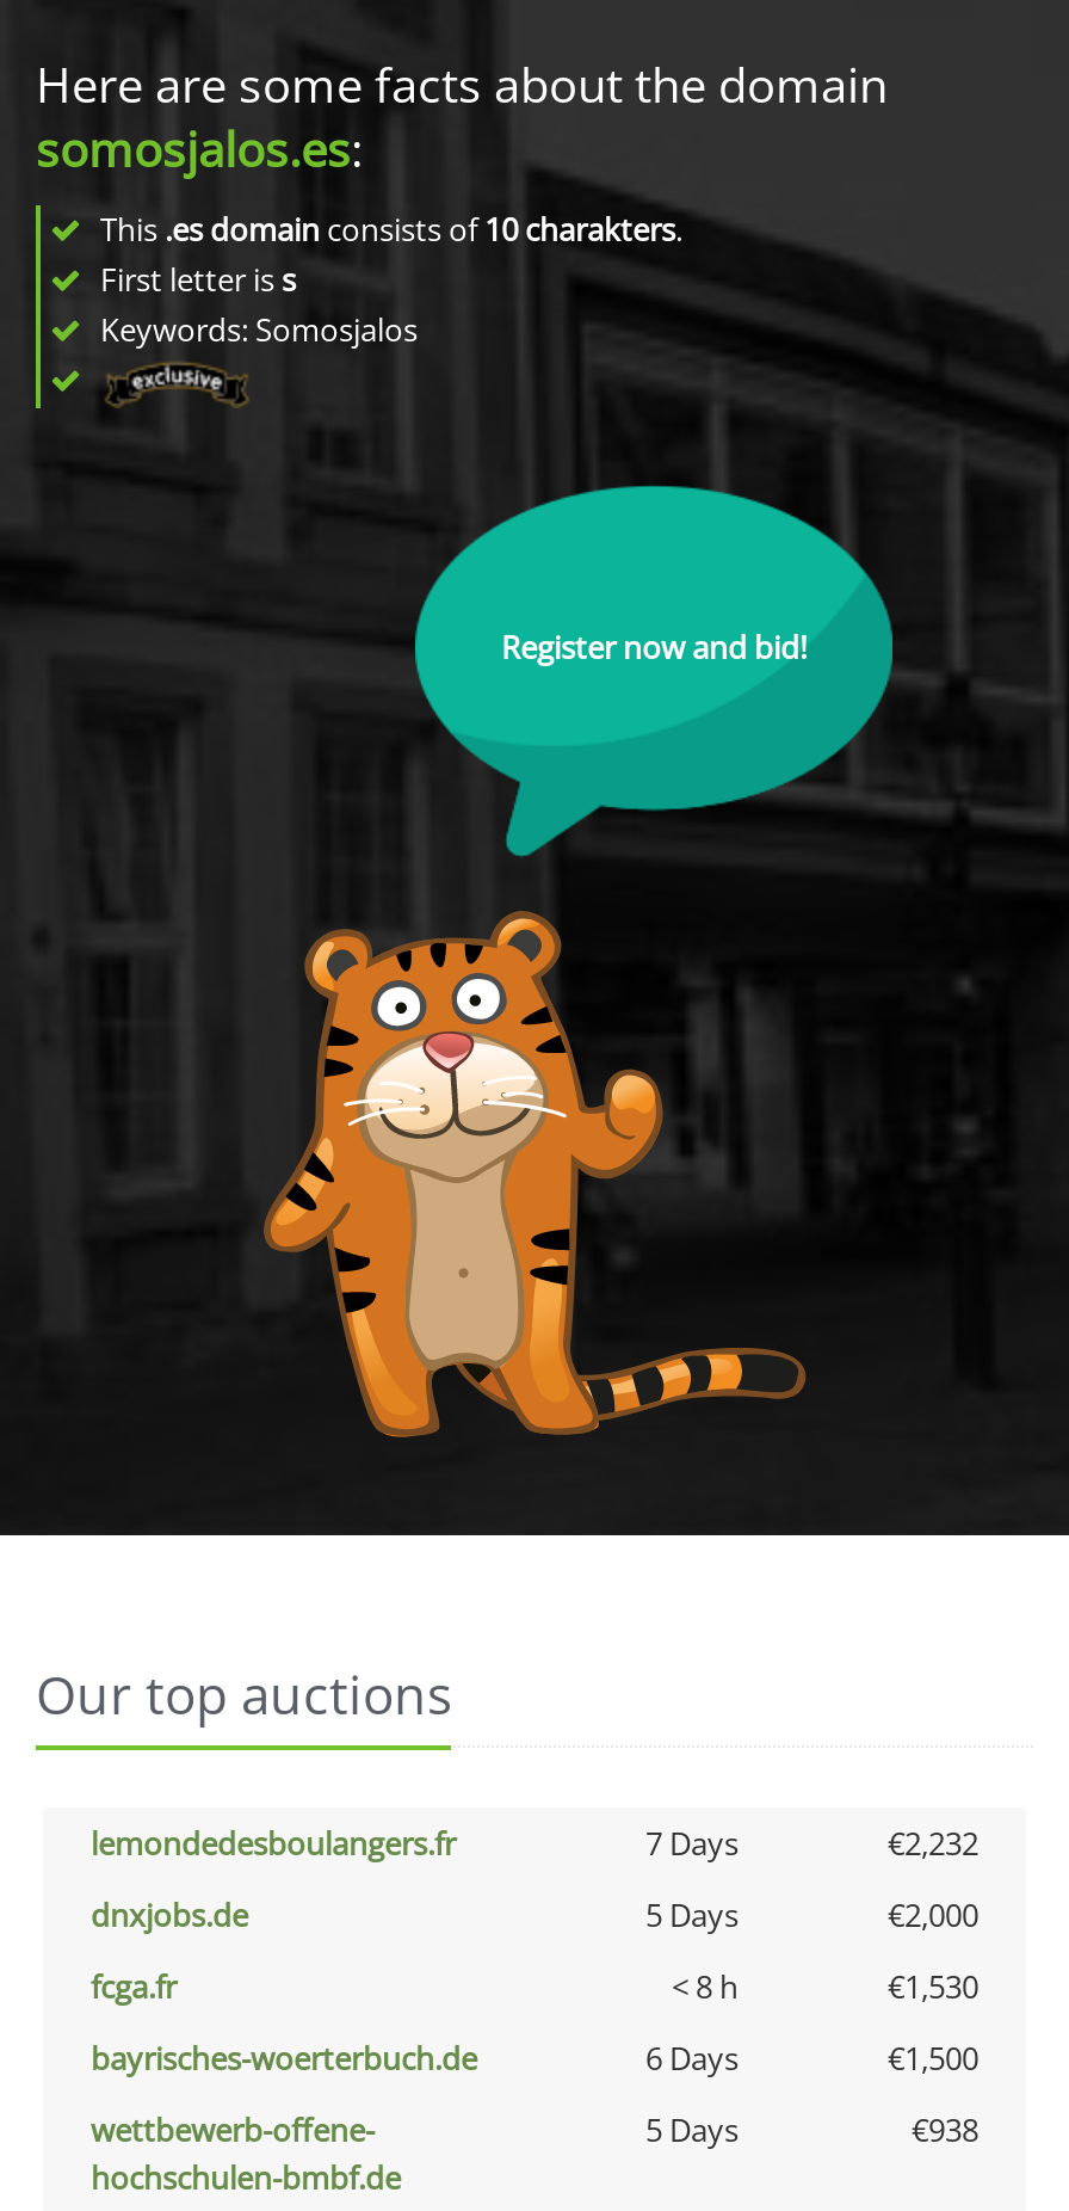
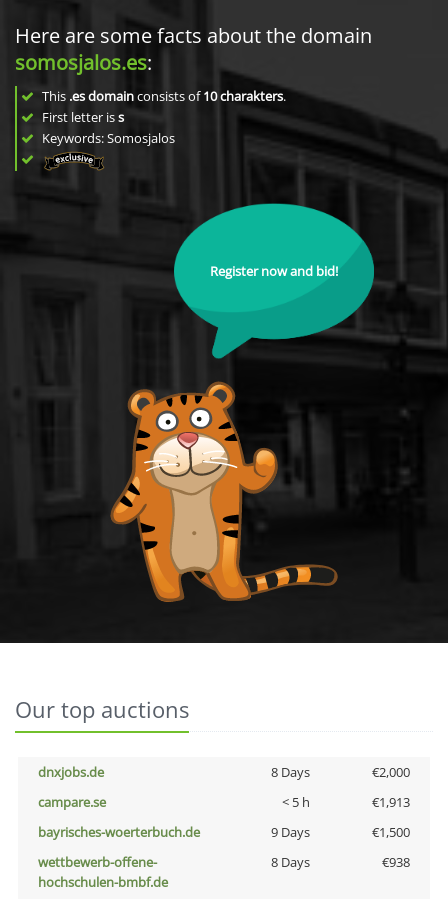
- lemondedesboulangers.fr
- 7 Days
- €2,232

- 5 Days
+ 8 Days

- fcga.fr
- < 8 h
- €1,530
+ campare.se
+ < 5 h
+ €1,913

- 6 Days
+ 9 Days

- 5 Days
+ 8 Days
